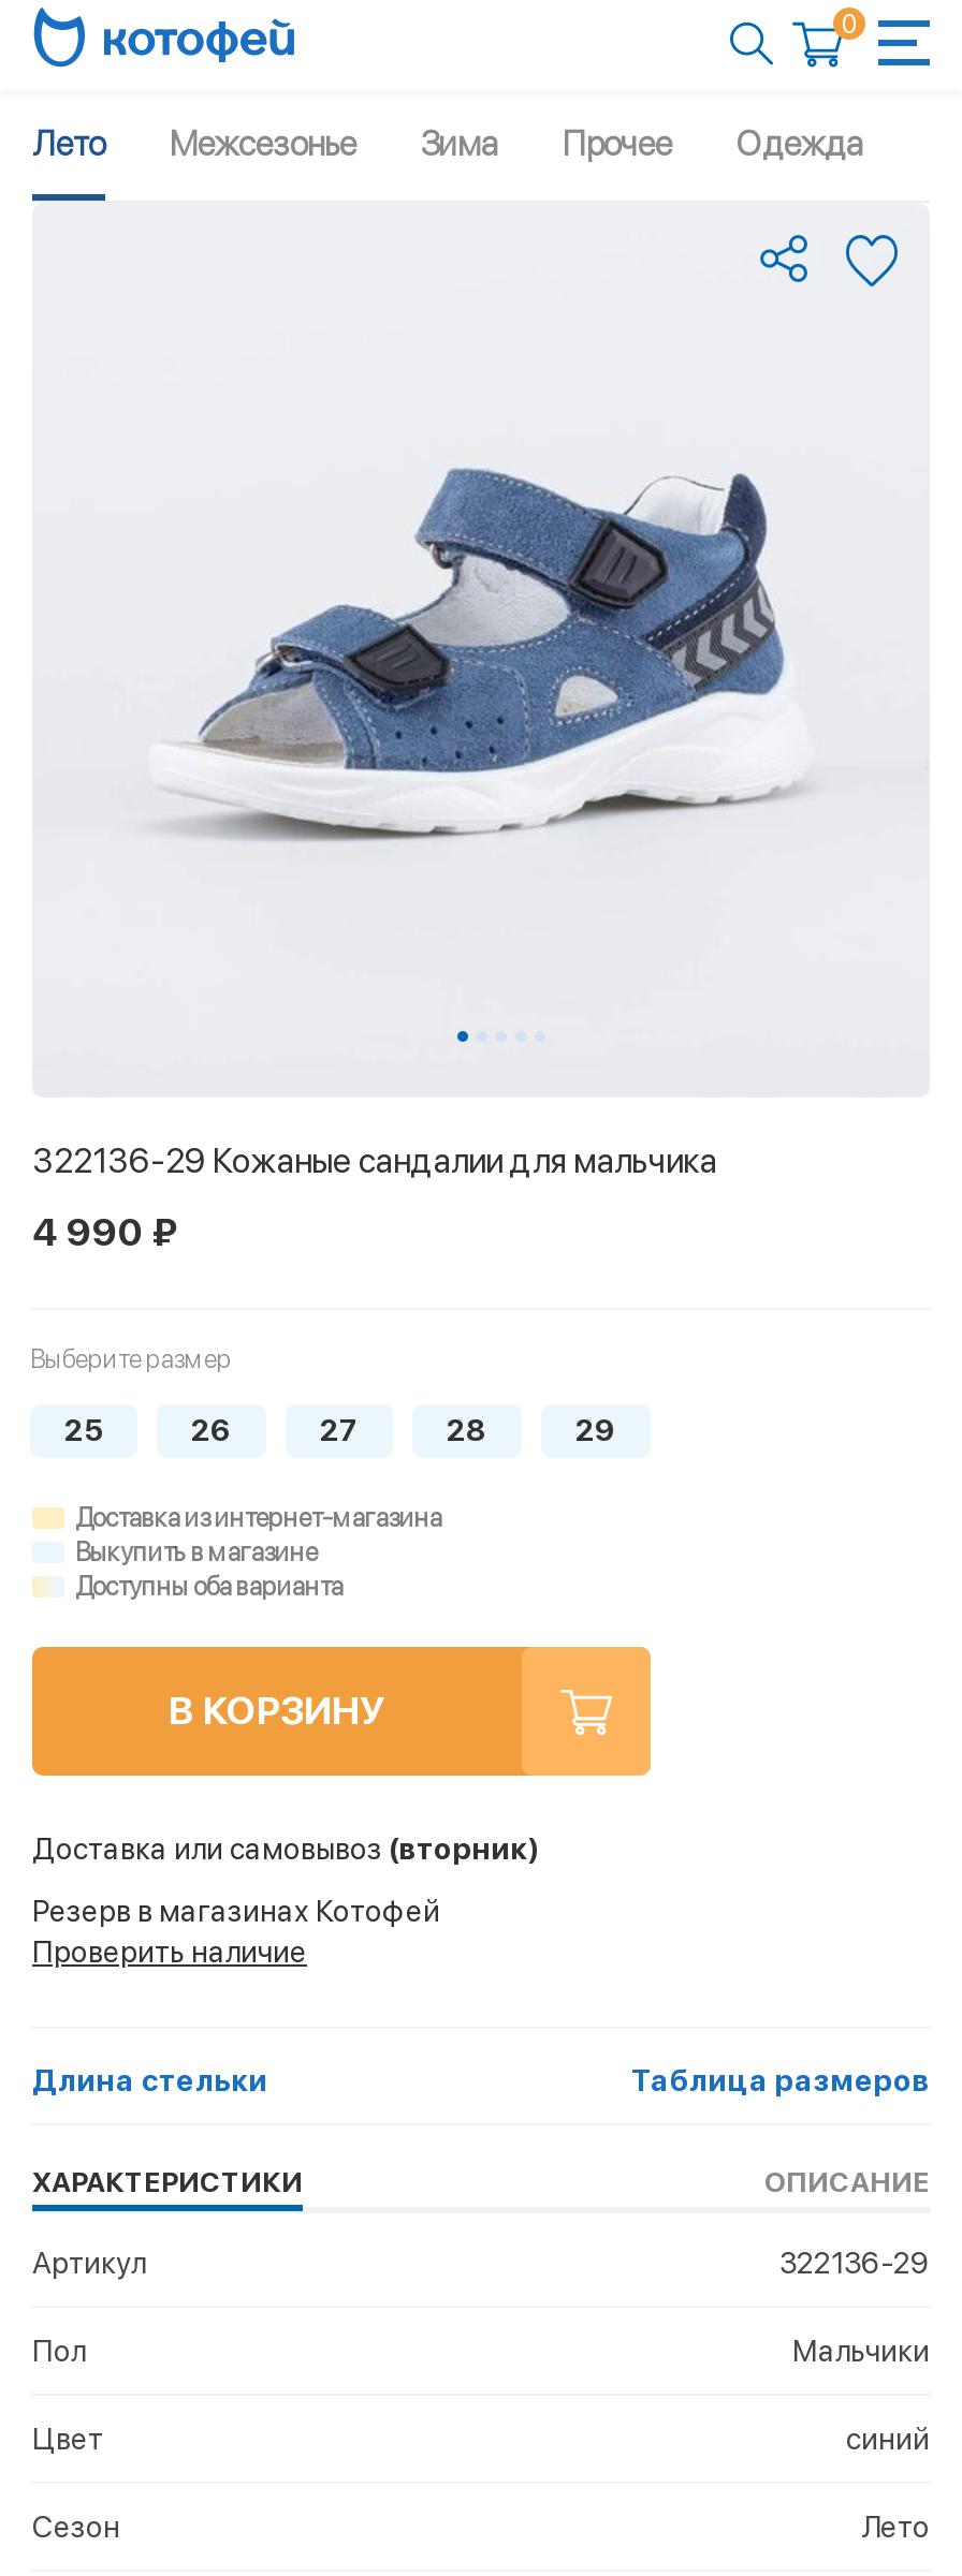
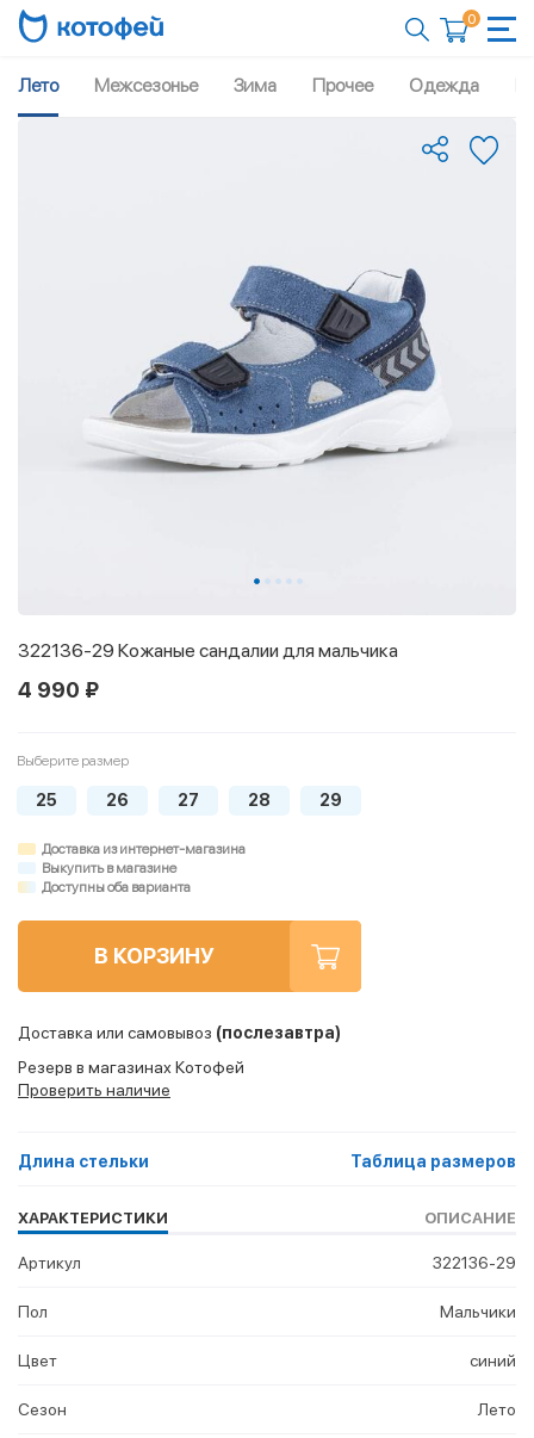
- Доставка или самовывоз (вторник)
+ Доставка или самовывоз (послезавтра)
